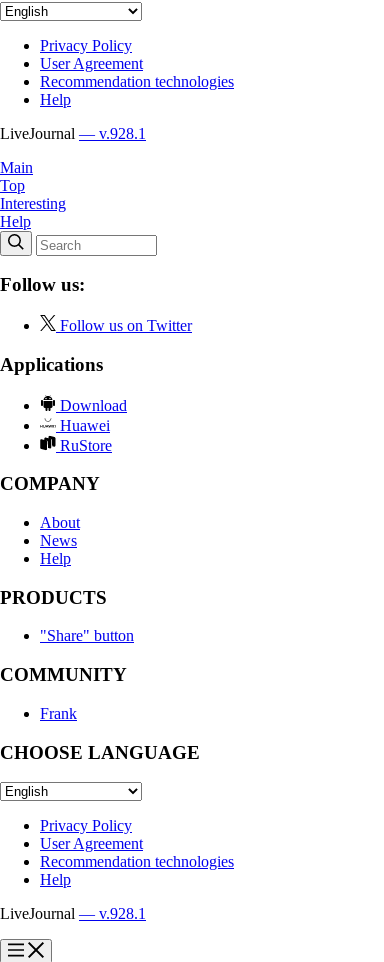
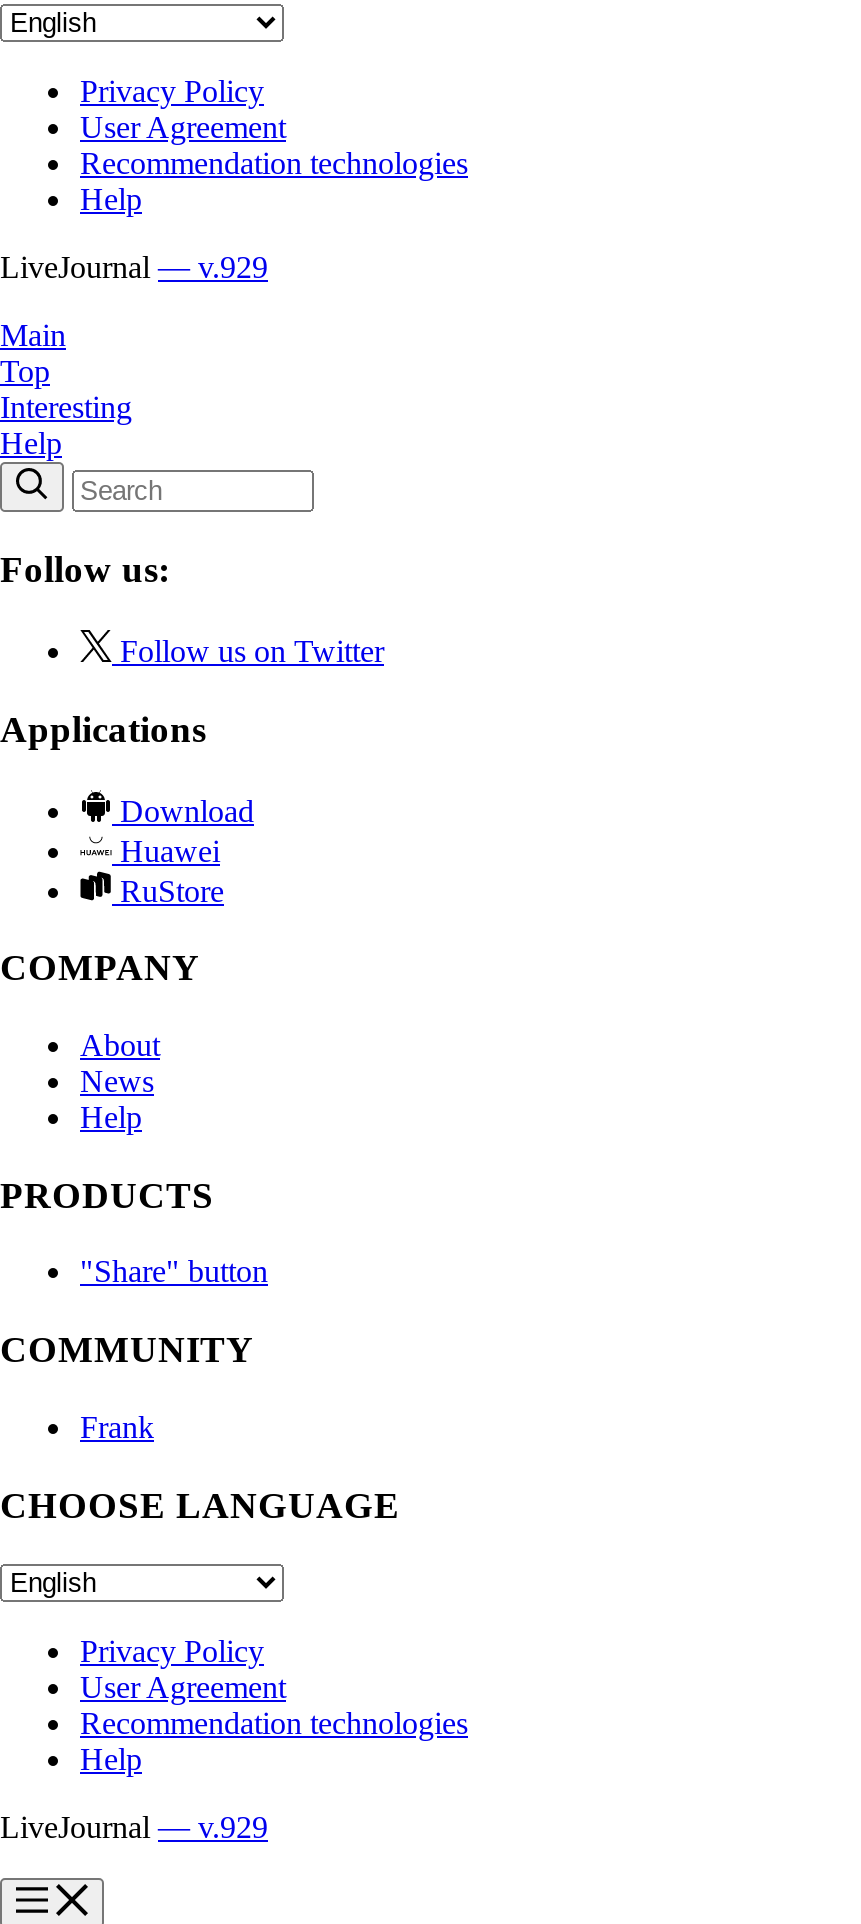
- LiveJournal — v.928.1
+ LiveJournal — v.929

- LiveJournal — v.928.1
+ LiveJournal — v.929
